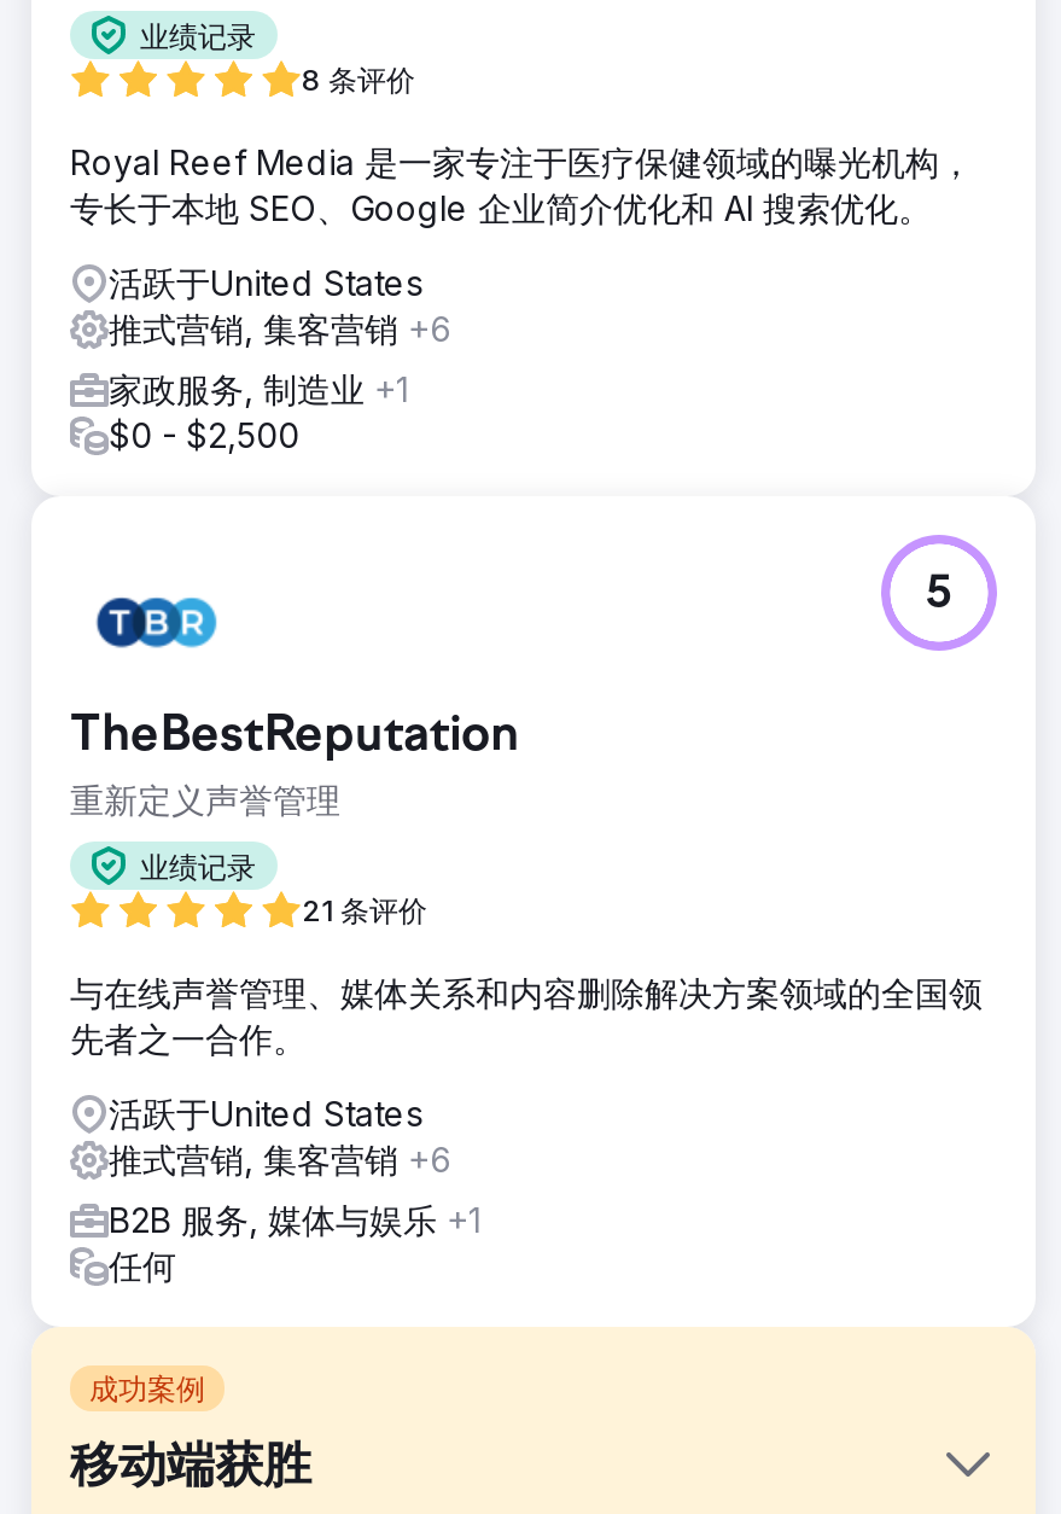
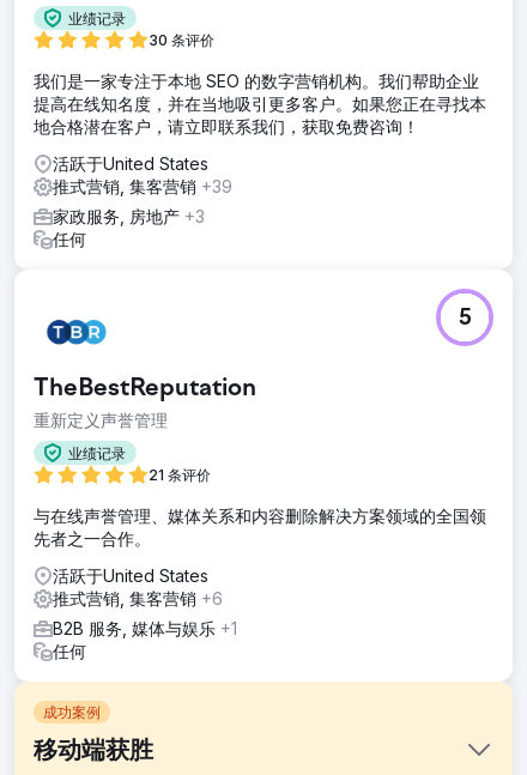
- 8 条评价
+ 30 条评价

- Royal Reef Media 是一家专注于医疗保健领域的曝光机构，
- 专长于本地 SEO、Google 企业简介优化和 AI 搜索优化。
+ 我们是一家专注于本地 SEO 的数字营销机构。我们帮助企业
+ 提高在线知名度，并在当地吸引更多客户。如果您正在寻找本
+ 地合格潜在客户，请立即联系我们，获取免费咨询！

- 推式营销, 集客营销+6
+ 推式营销, 集客营销+39

- 家政服务, 制造业+1
- $0 - $2,500
+ 家政服务, 房地产+3
+ 任何
